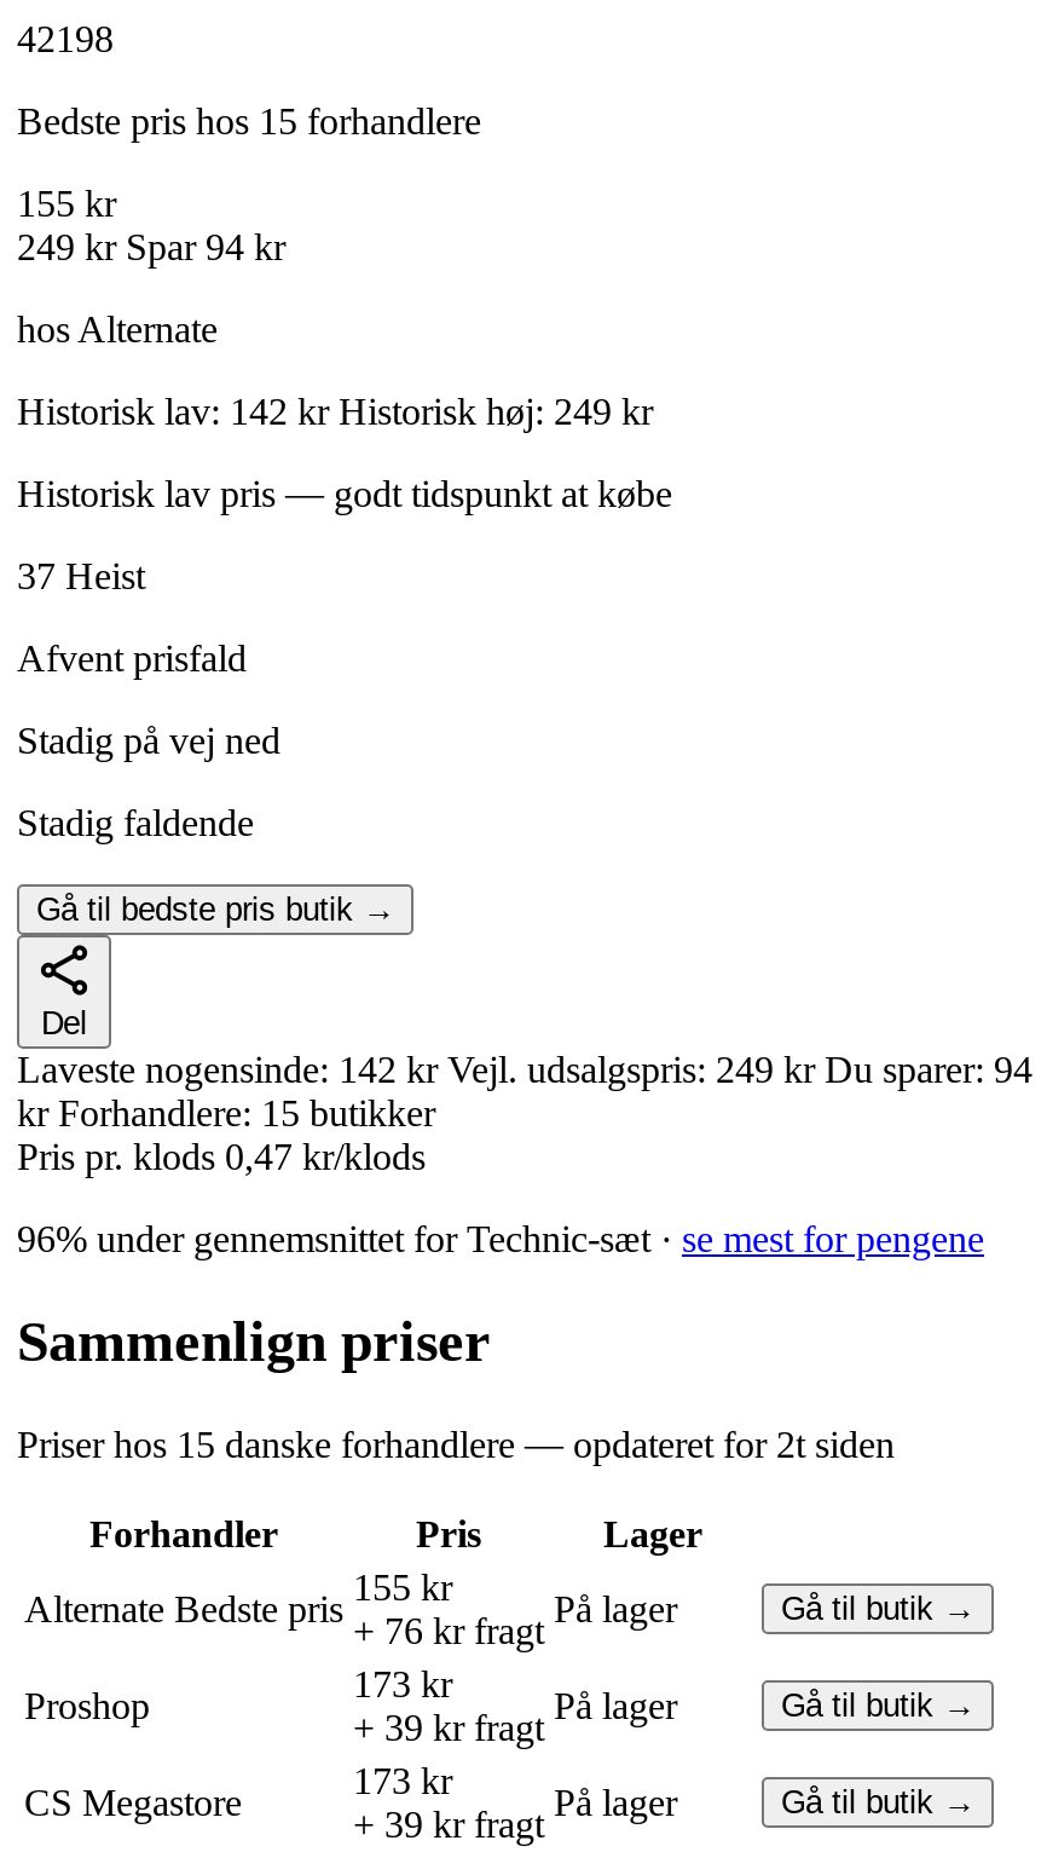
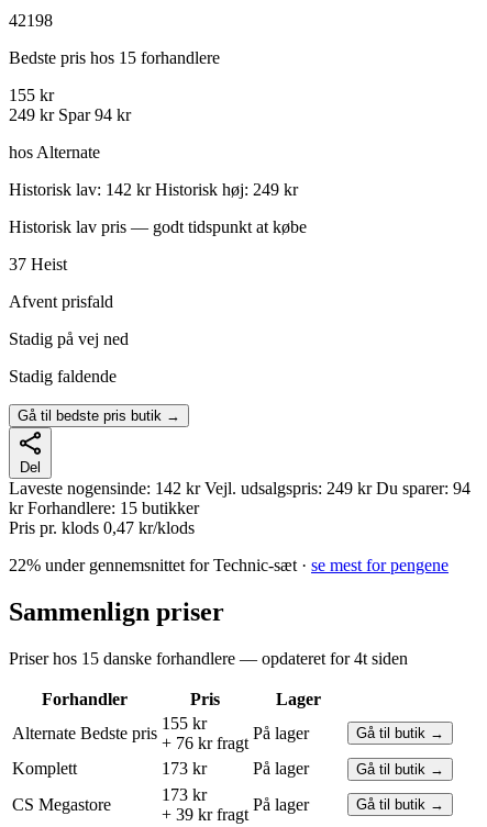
- 96% under gennemsnittet for Technic-sæt · se mest for pengene
+ 22% under gennemsnittet for Technic-sæt · se mest for pengene

- Priser hos 15 danske forhandlere — opdateret for 2t siden
+ Priser hos 15 danske forhandlere — opdateret for 4t siden

- Proshop
+ Komplett

- + 39 kr fragt
